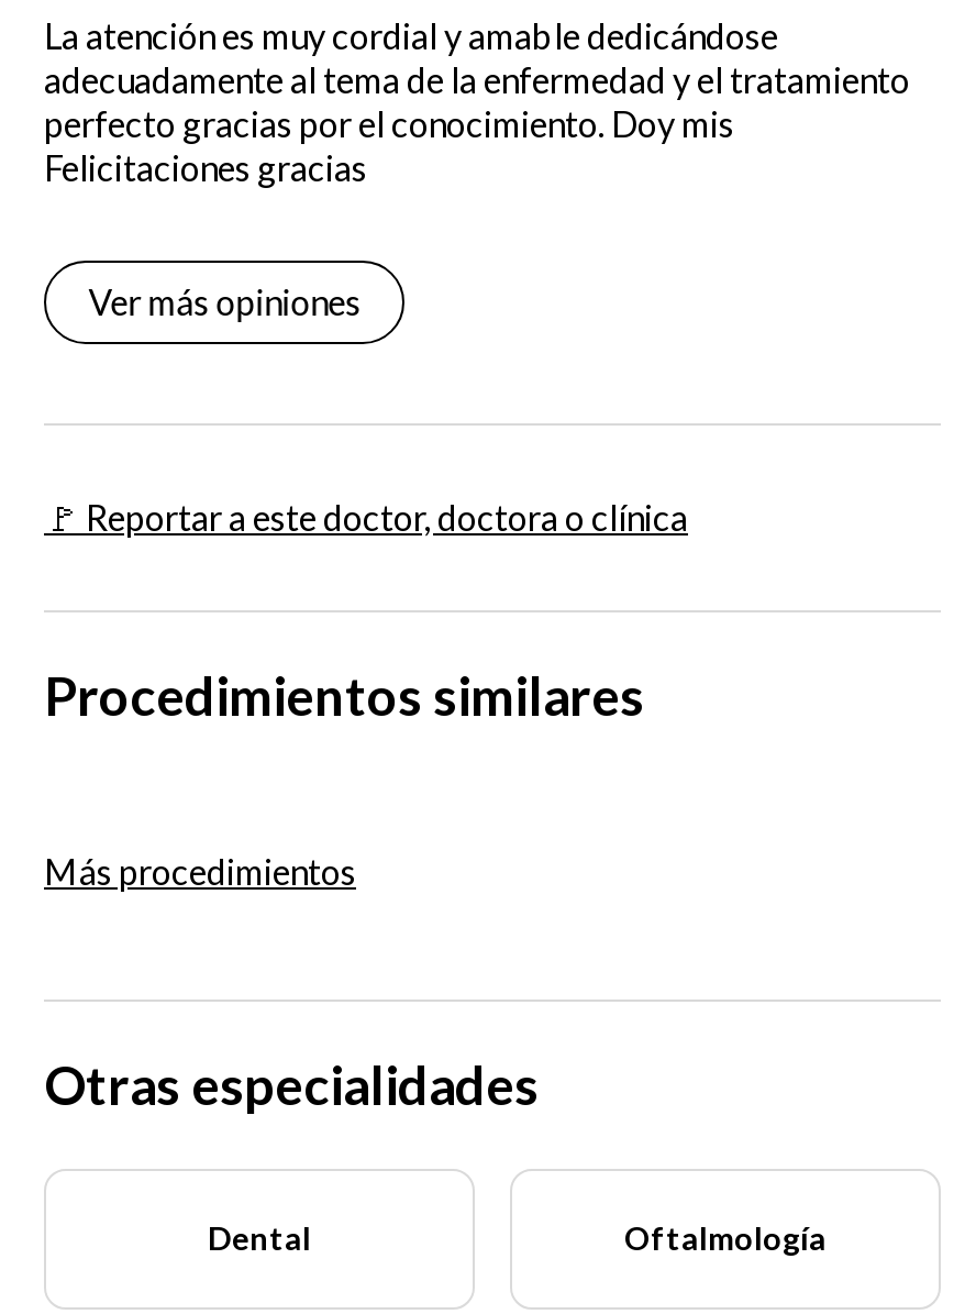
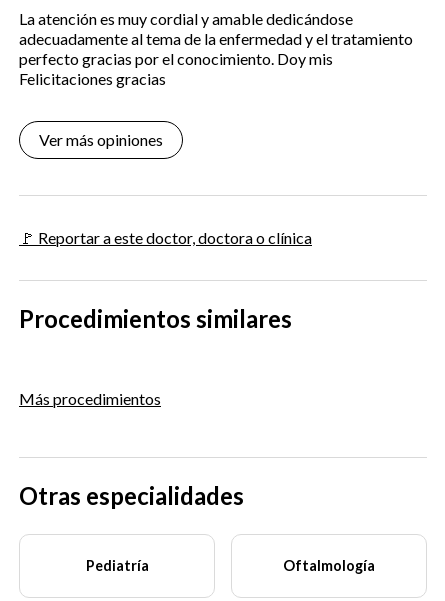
- Dental
+ Pediatría
